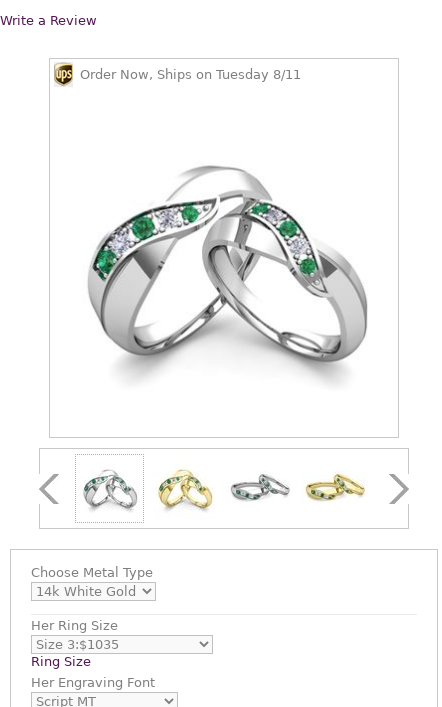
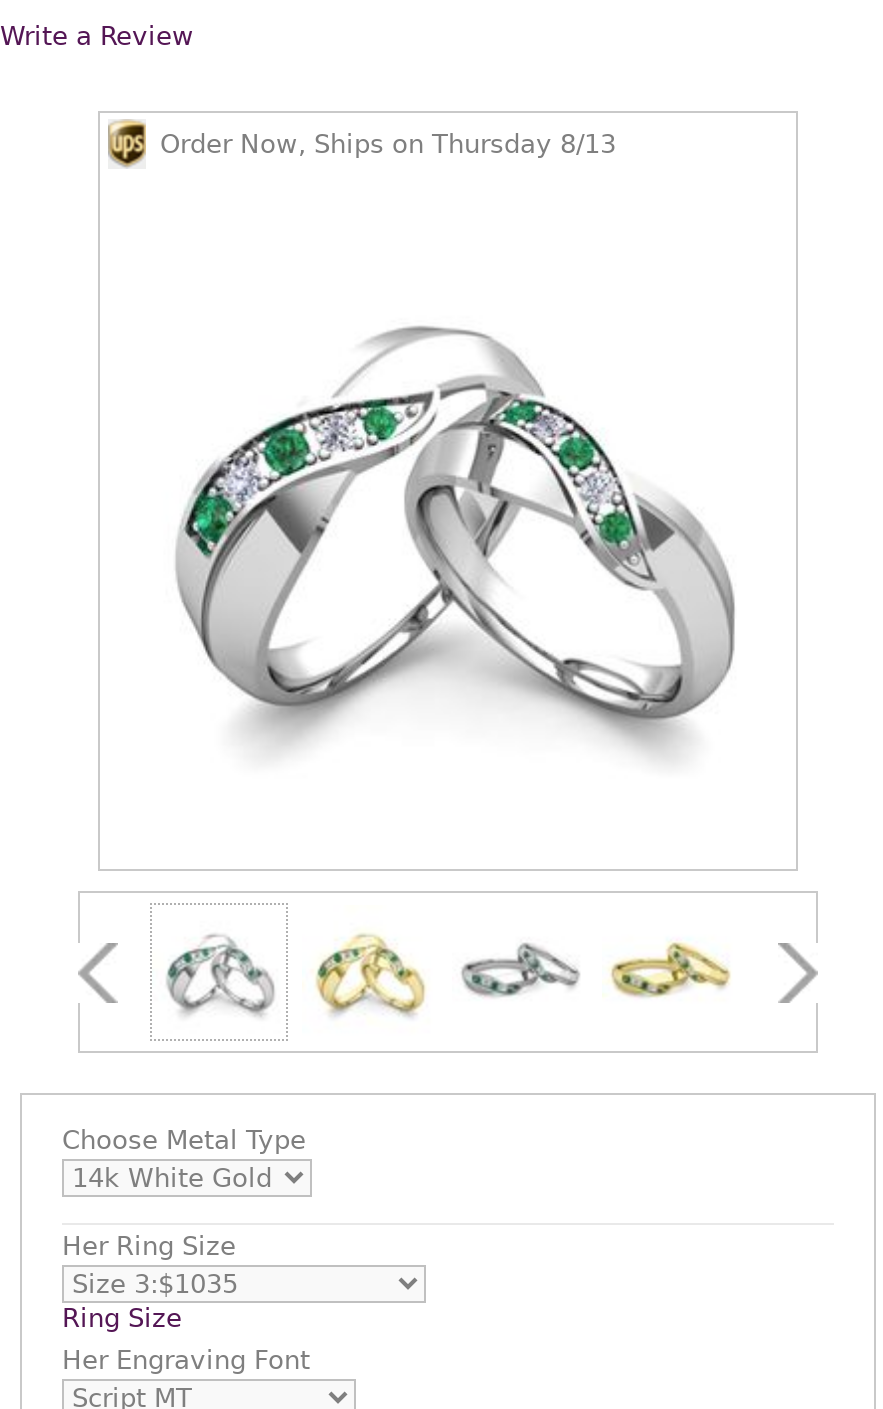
- Order Now, Ships on Tuesday 8/11
+ Order Now, Ships on Thursday 8/13
